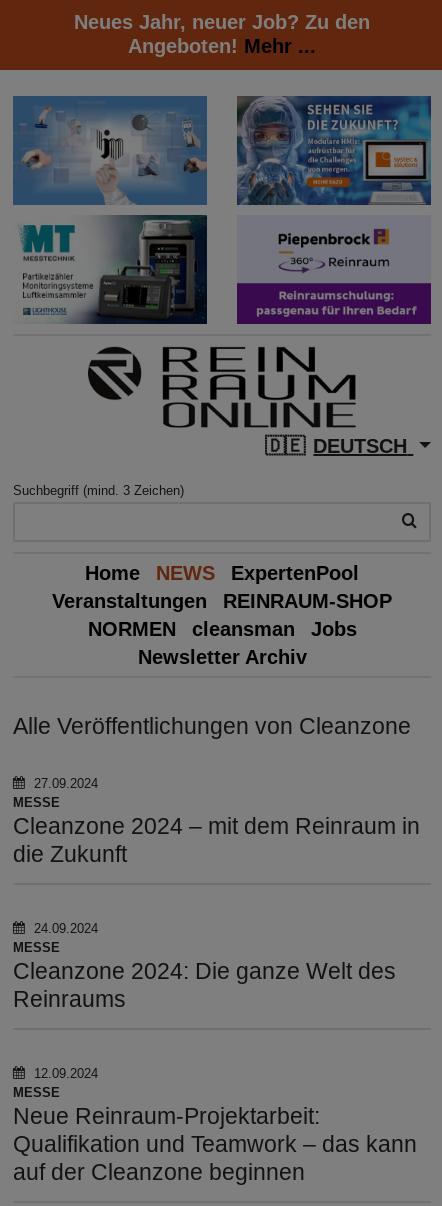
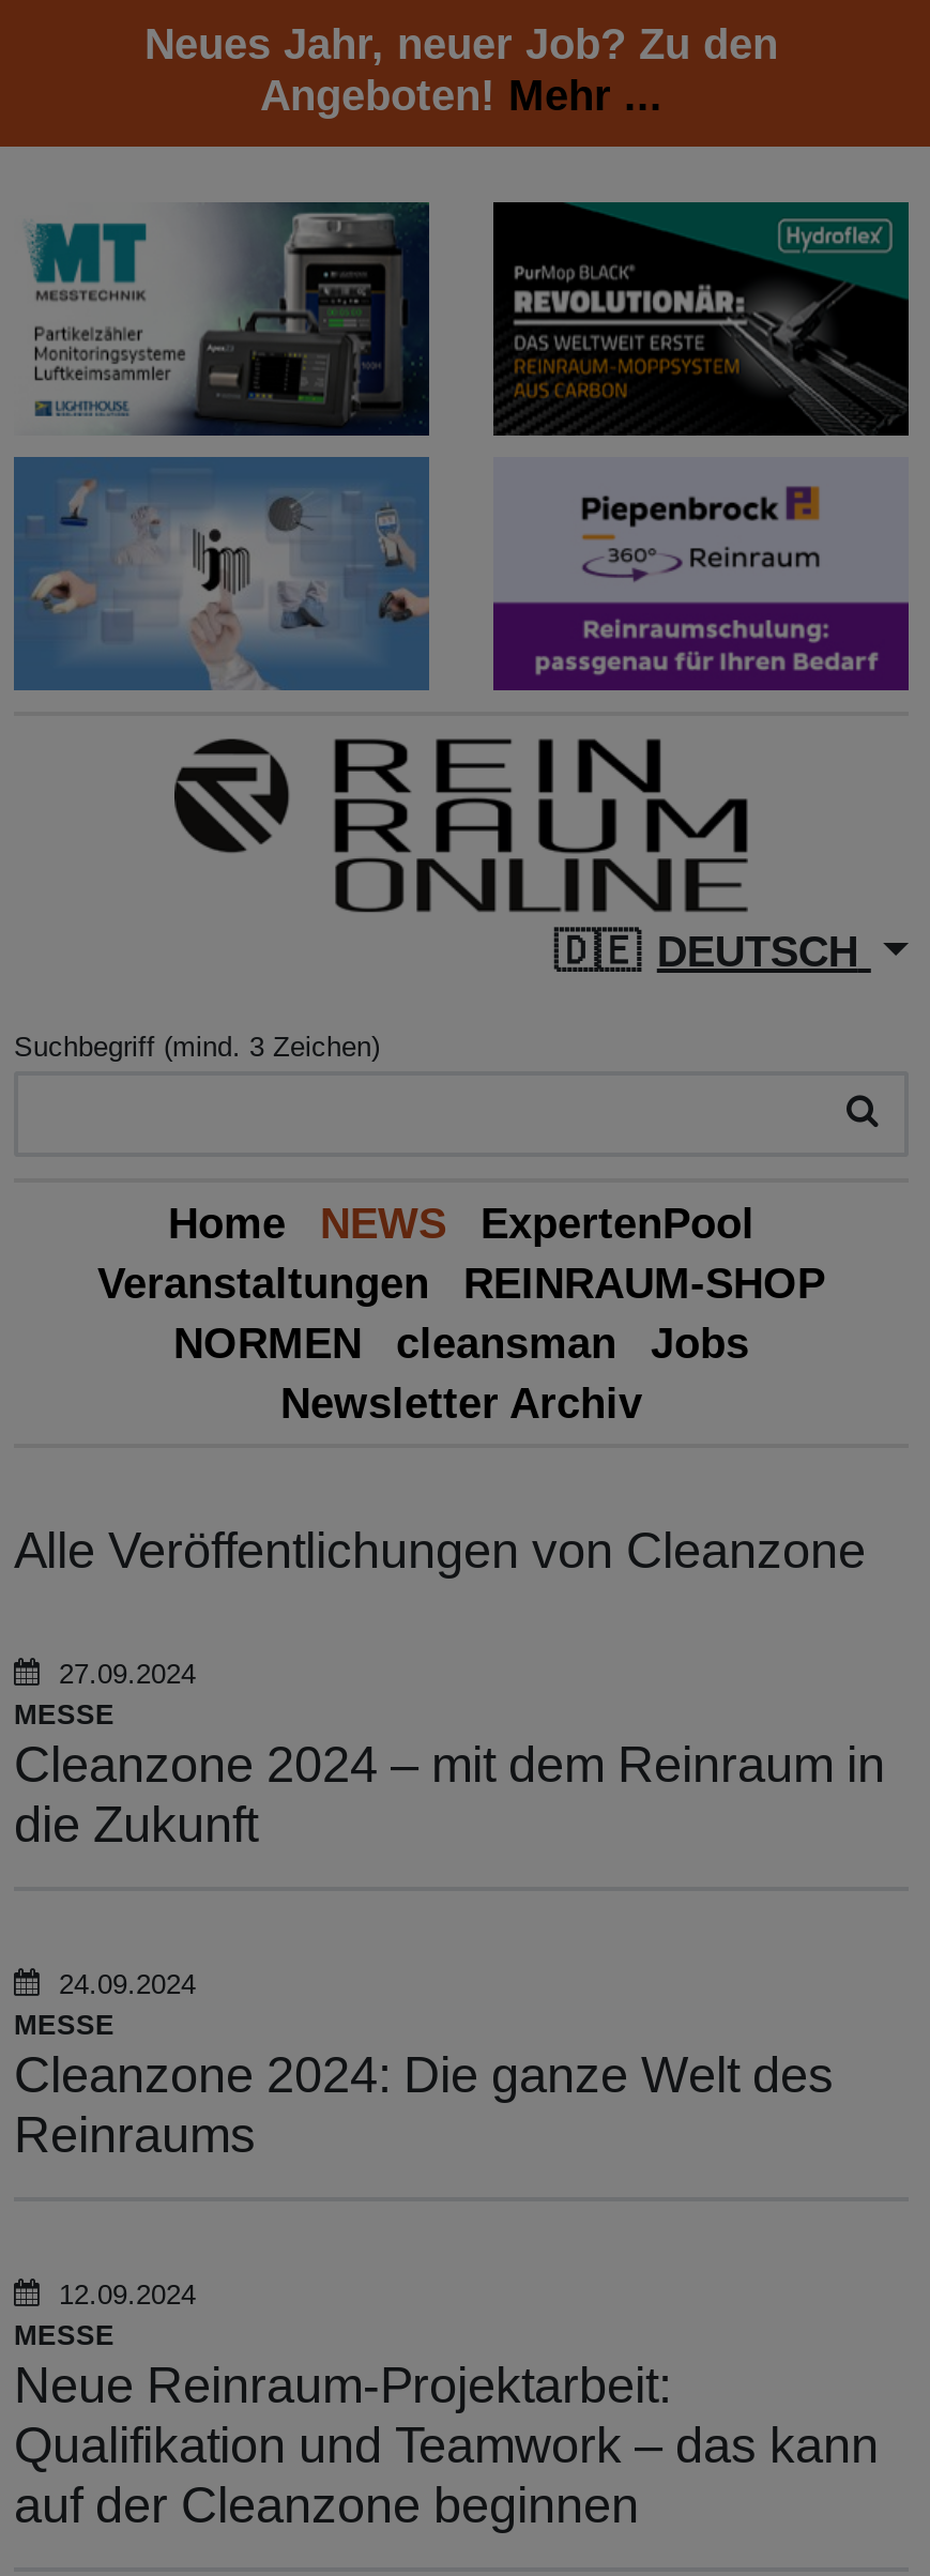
moved down: [image]

- [image]
+ [image]

moved up: [image]
